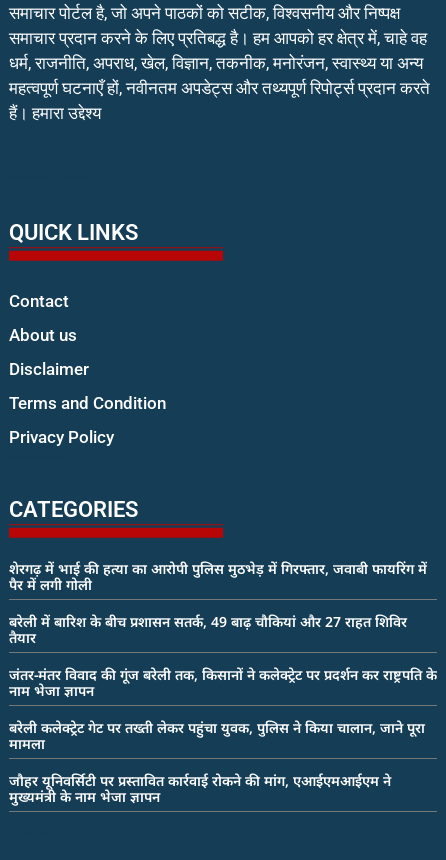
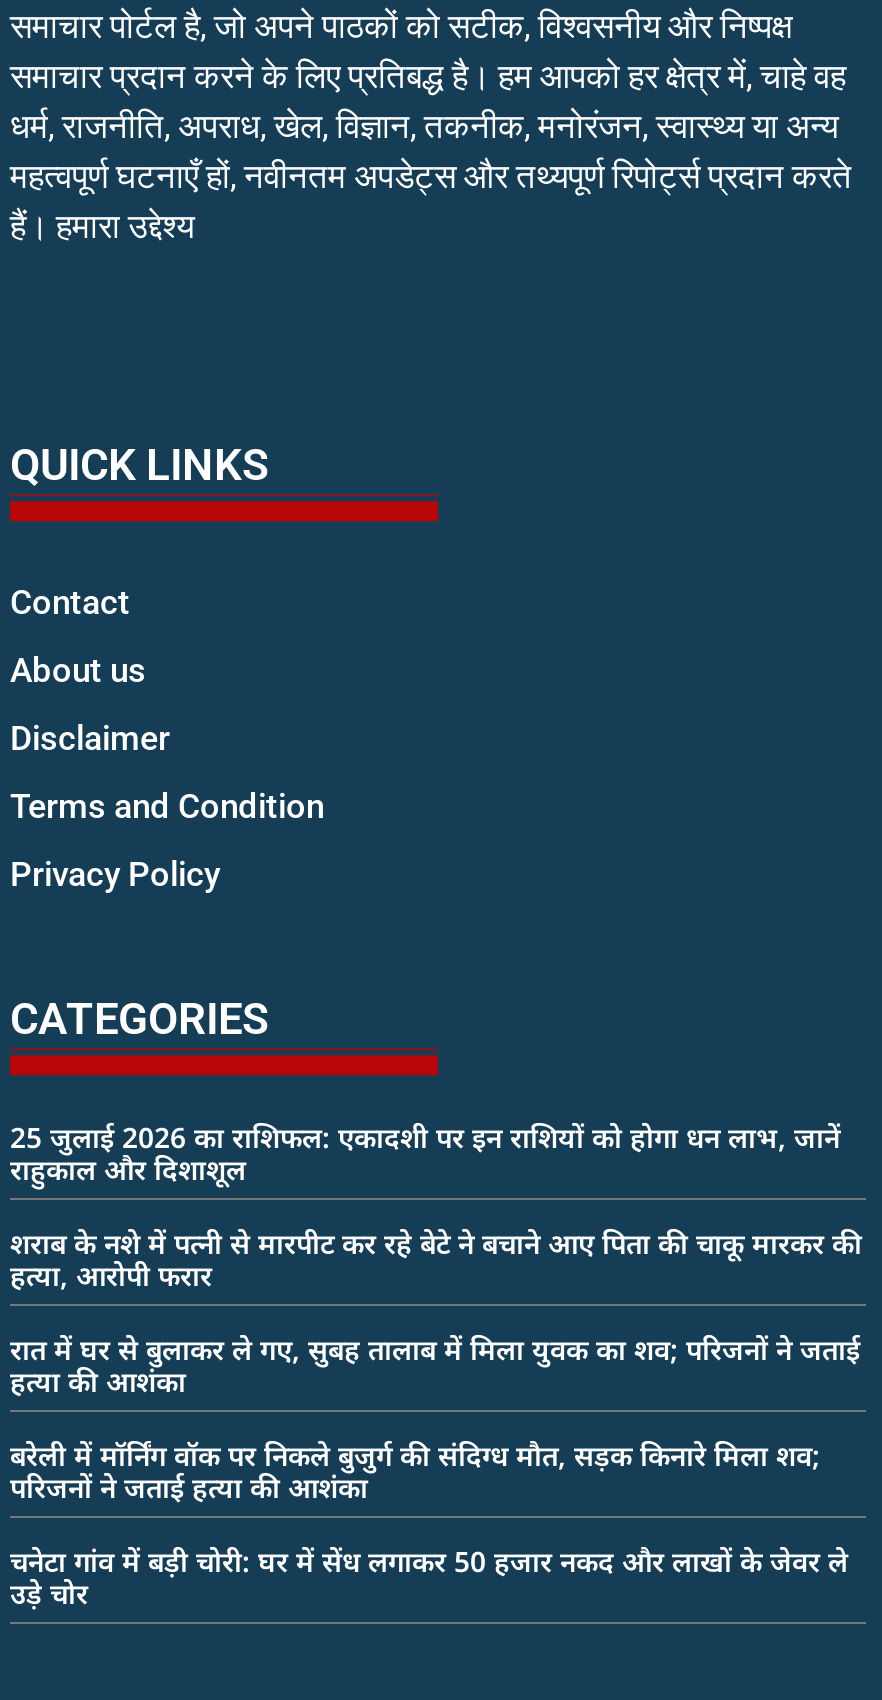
- शेरगढ़ में भाई की हत्या का आरोपी पुलिस मुठभेड़ में गिरफ्तार, जवाबी फायरिंग में
- पैर में लगी गोली
+ 25 जुलाई 2026 का राशिफल: एकादशी पर इन राशियों को होगा धन लाभ, जानें
+ राहुकाल और दिशाशूल

- बरेली में बारिश के बीच प्रशासन सतर्क, 49 बाढ़ चौकियां और 27 राहत शिविर
- तैयार
+ शराब के नशे में पत्नी से मारपीट कर रहे बेटे ने बचाने आए पिता की चाकू मारकर की
+ हत्या, आरोपी फरार

- जंतर-मंतर विवाद की गूंज बरेली तक, किसानों ने कलेक्ट्रेट पर प्रदर्शन कर राष्ट्रपति के
- नाम भेजा ज्ञापन
+ रात में घर से बुलाकर ले गए, सुबह तालाब में मिला युवक का शव; परिजनों ने जताई
+ हत्या की आशंका

- बरेली कलेक्ट्रेट गेट पर तख्ती लेकर पहुंचा युवक, पुलिस ने किया चालान, जाने पूरा
- मामला
+ बरेली में मॉर्निंग वॉक पर निकले बुजुर्ग की संदिग्ध मौत, सड़क किनारे मिला शव;
+ परिजनों ने जताई हत्या की आशंका

- जौहर यूनिवर्सिटी पर प्रस्तावित कार्रवाई रोकने की मांग, एआईएमआईएम ने
- मुख्यमंत्री के नाम भेजा ज्ञापन
+ चनेटा गांव में बड़ी चोरी: घर में सेंध लगाकर 50 हजार नकद और लाखों के जेवर ले
+ उड़े चोर
